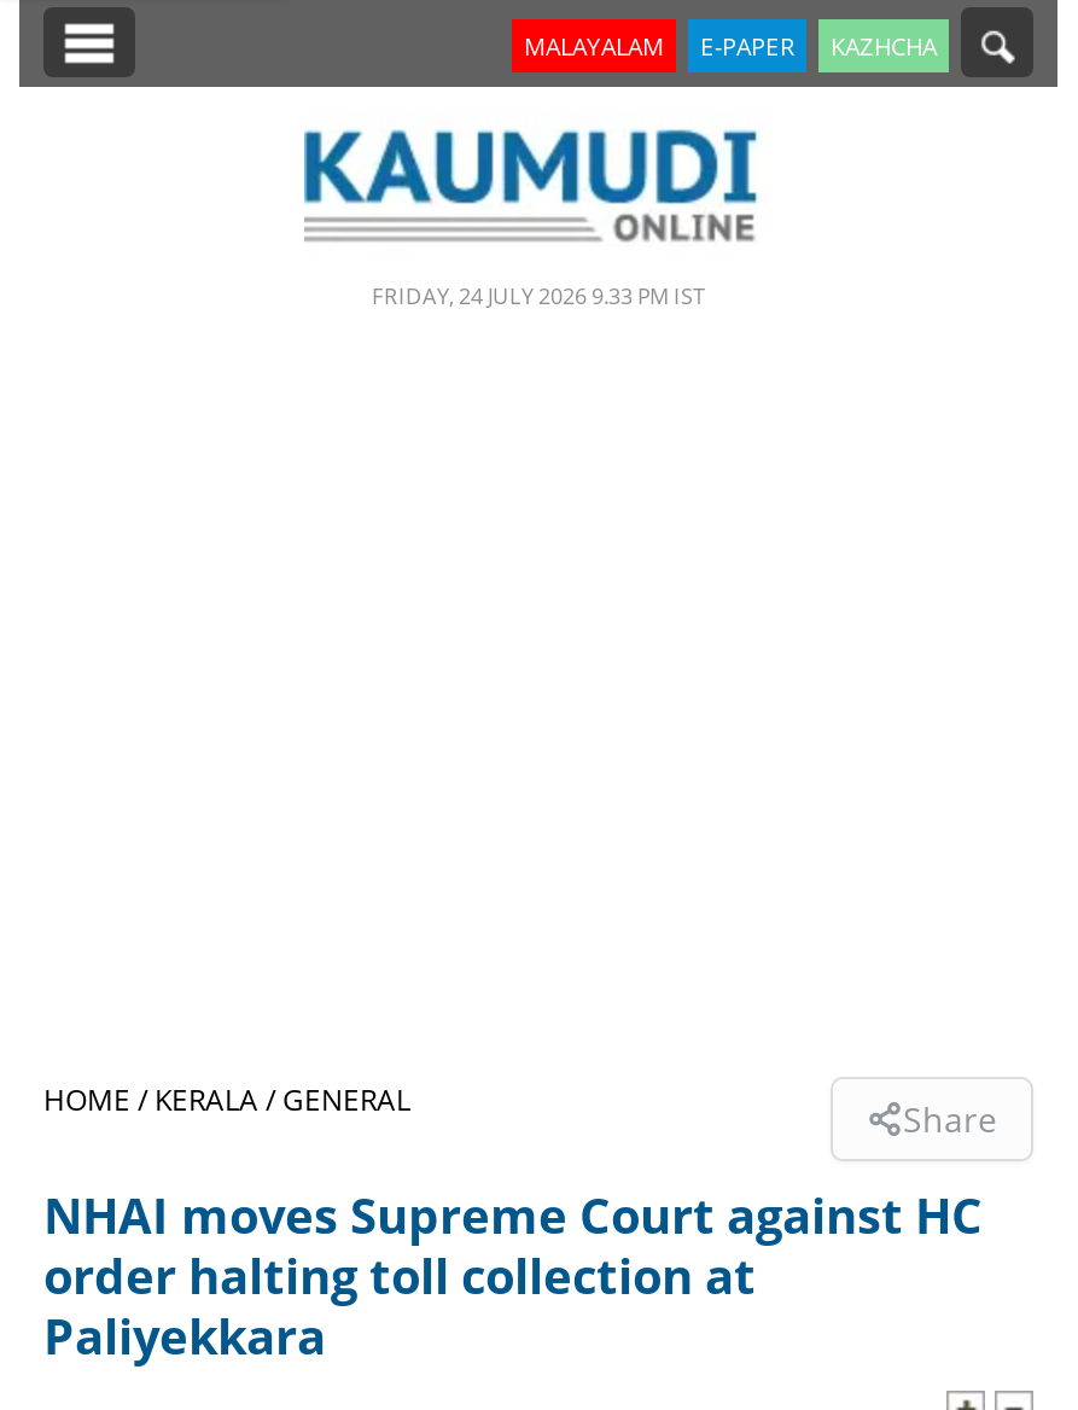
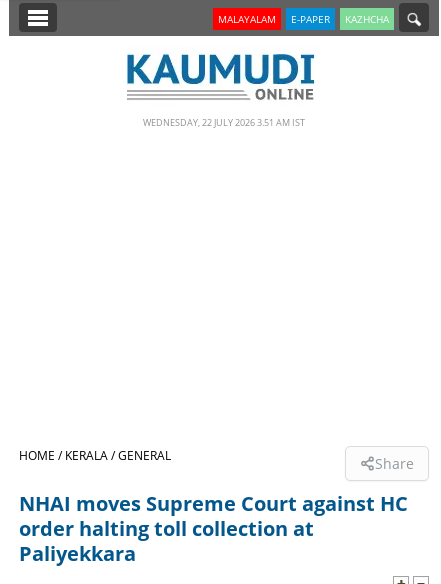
- FRIDAY, 24 JULY 2026 9.33 PM IST
+ WEDNESDAY, 22 JULY 2026 3.51 AM IST
